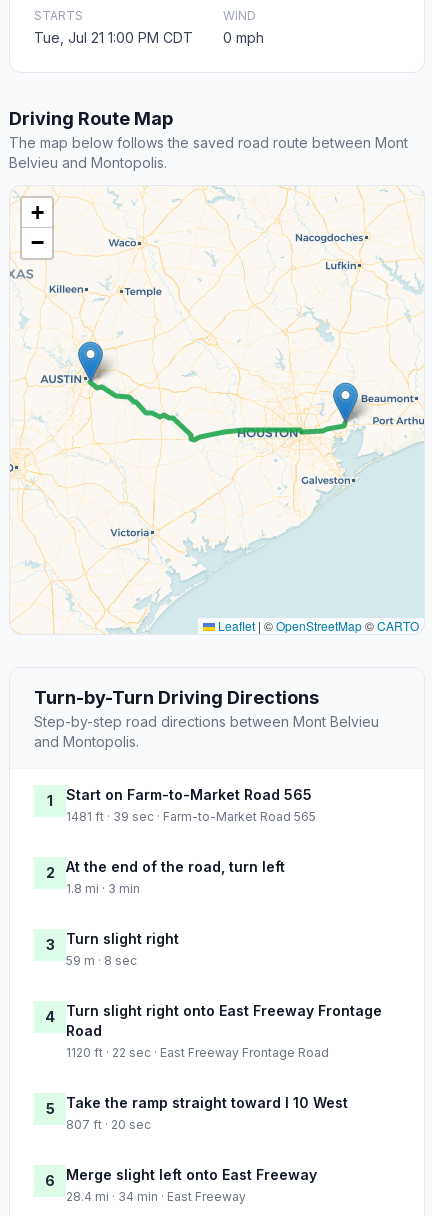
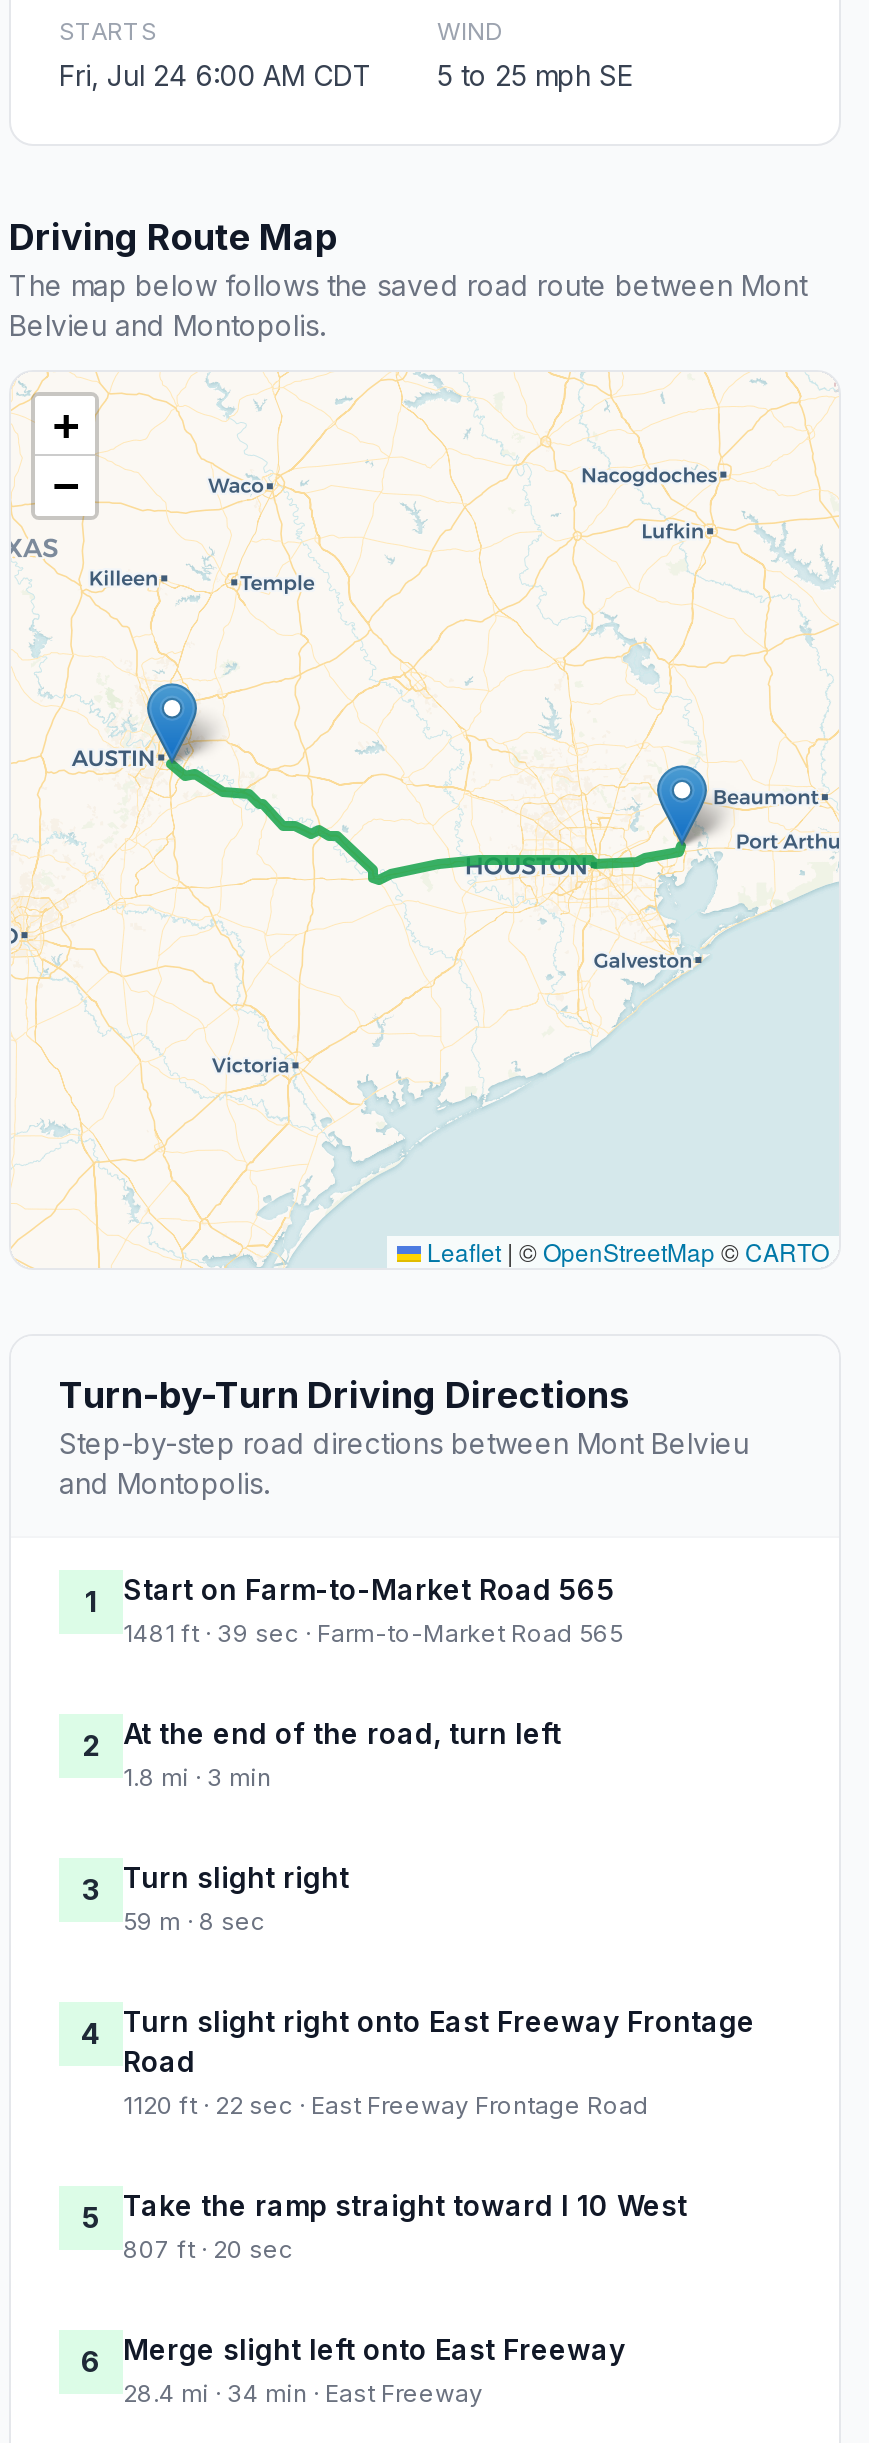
- Tue, Jul 21 1:00 PM CDT
+ Fri, Jul 24 6:00 AM CDT

- 0 mph
+ 5 to 25 mph SE
